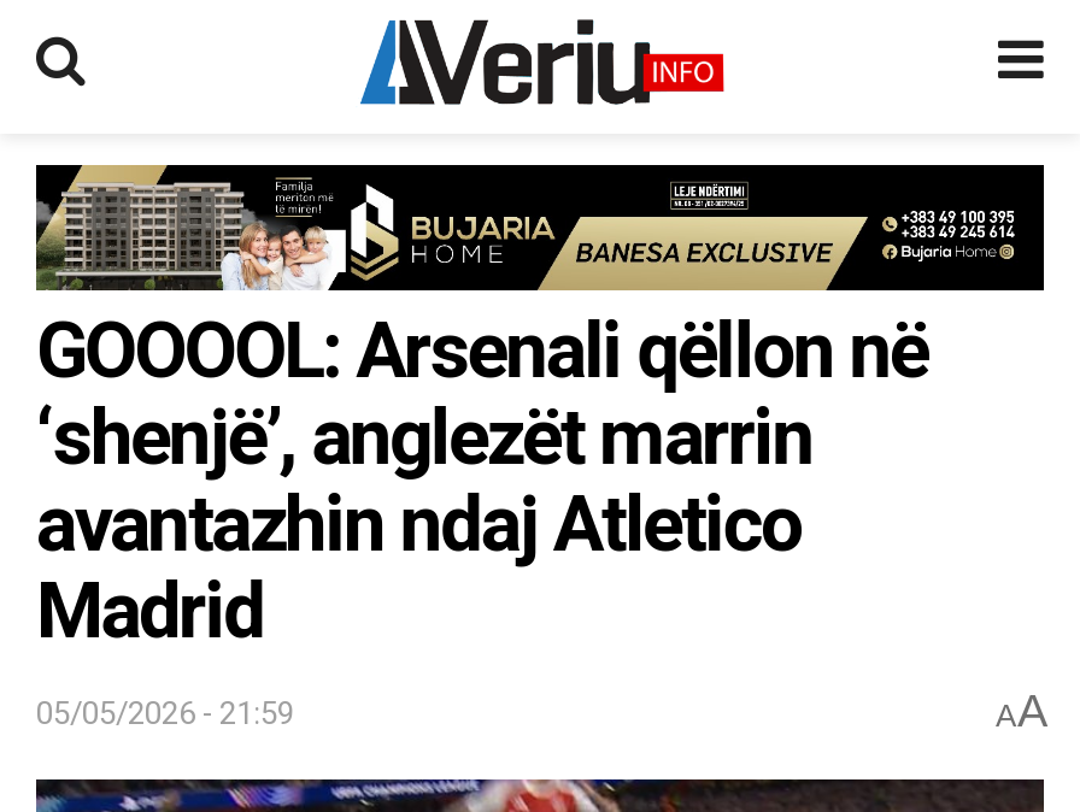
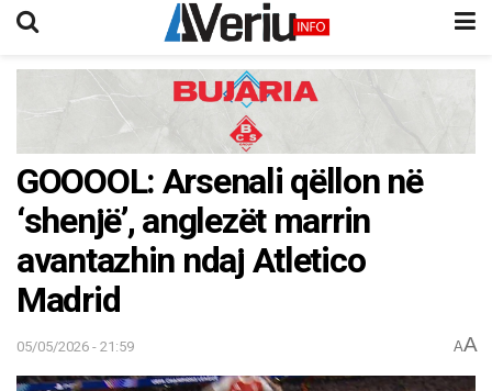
- [image]
+ [image]
